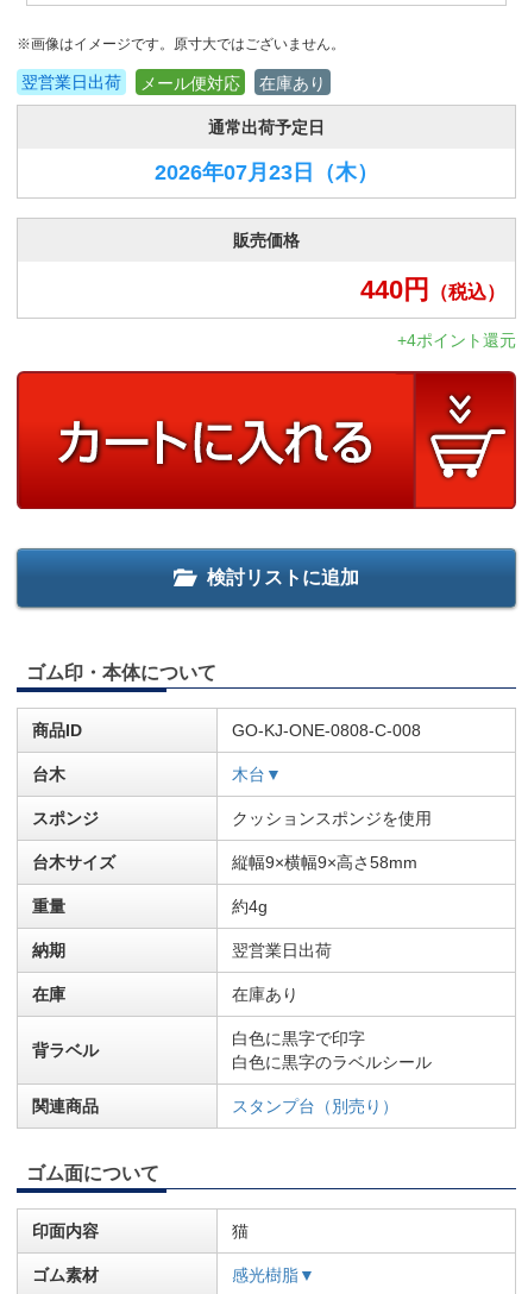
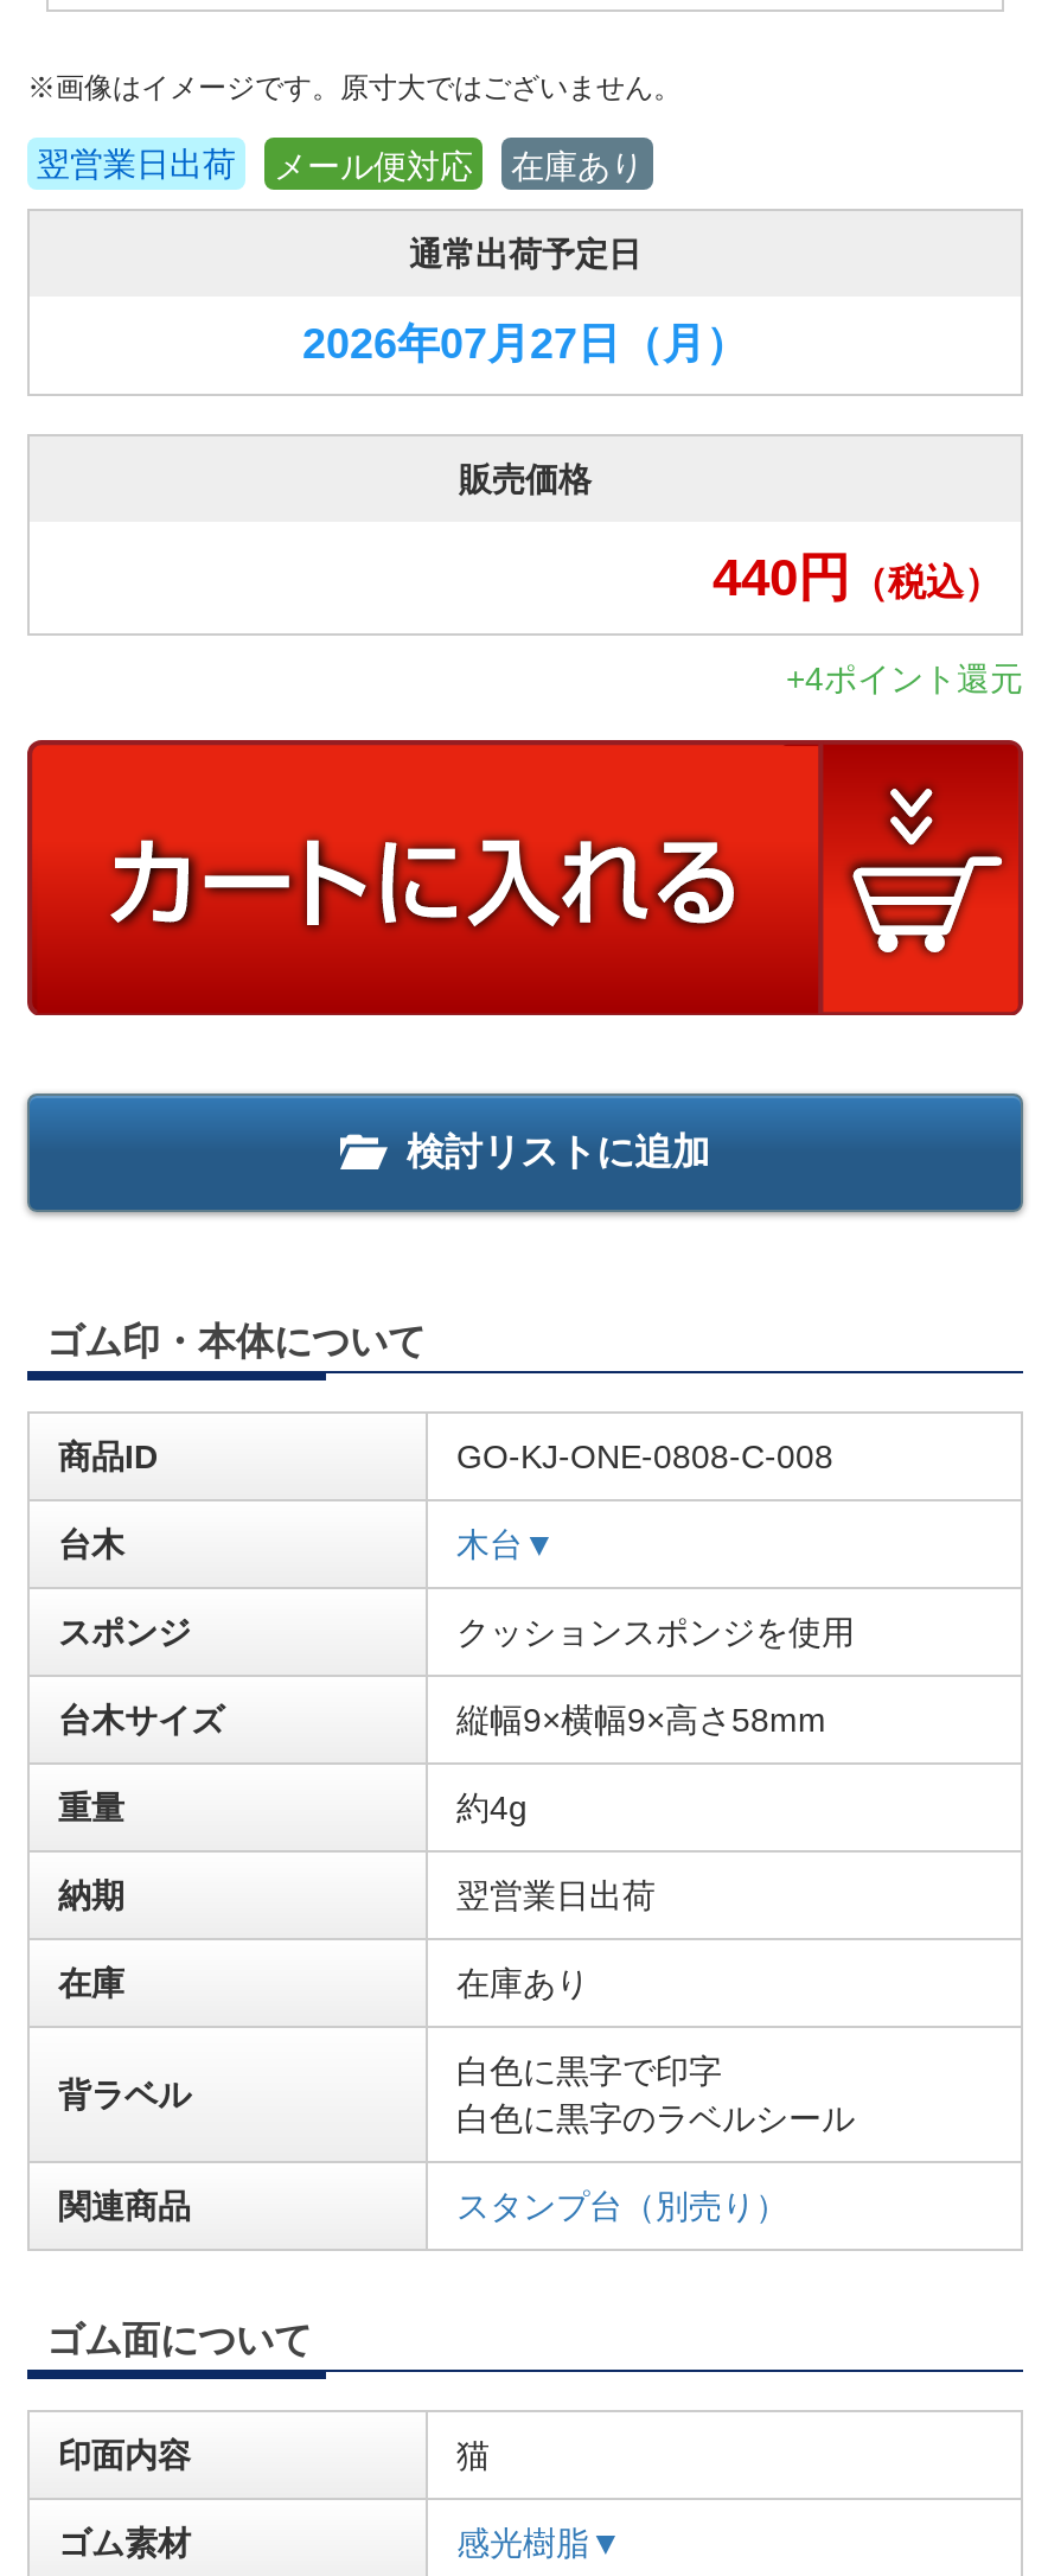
- 2026年07月23日（木）
+ 2026年07月27日（月）
